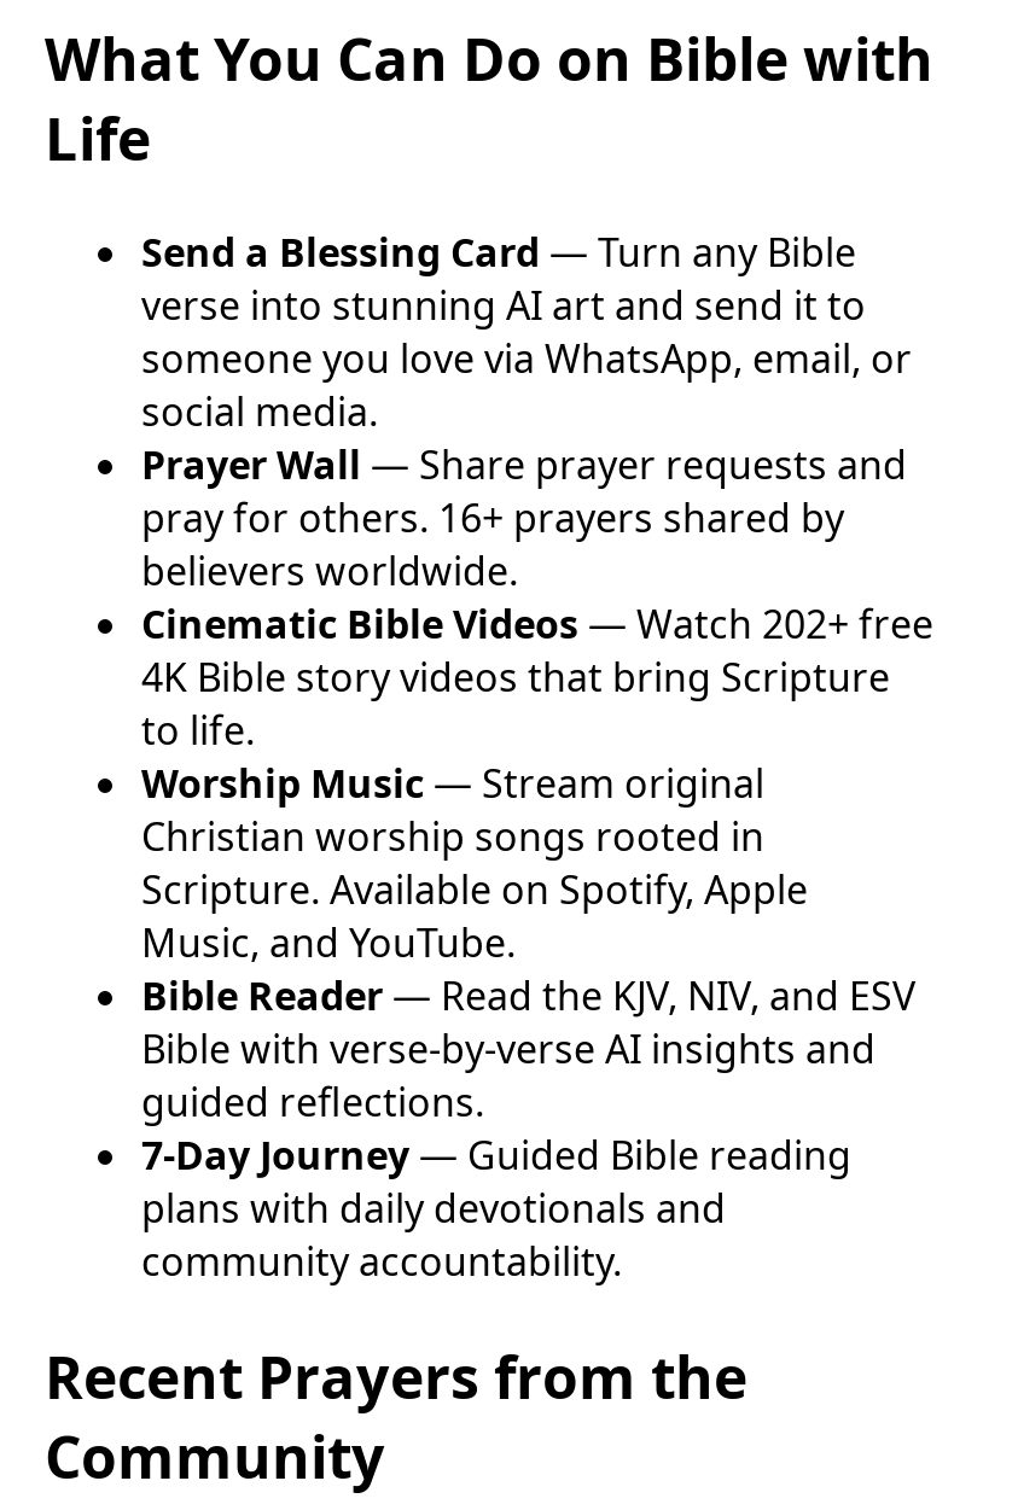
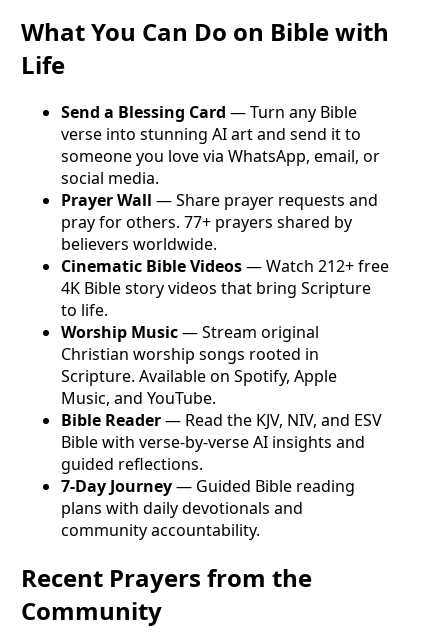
- pray for others. 16+ prayers shared by
+ pray for others. 77+ prayers shared by

- Cinematic Bible Videos — Watch 202+ free
+ Cinematic Bible Videos — Watch 212+ free
